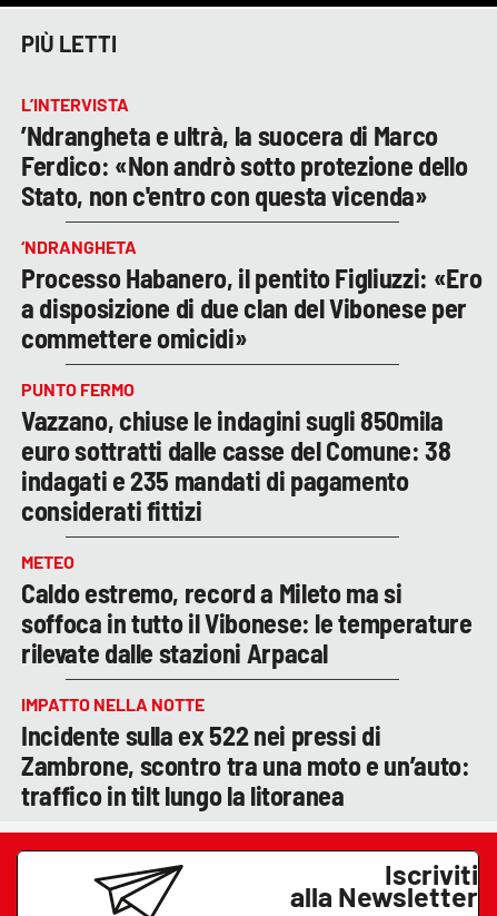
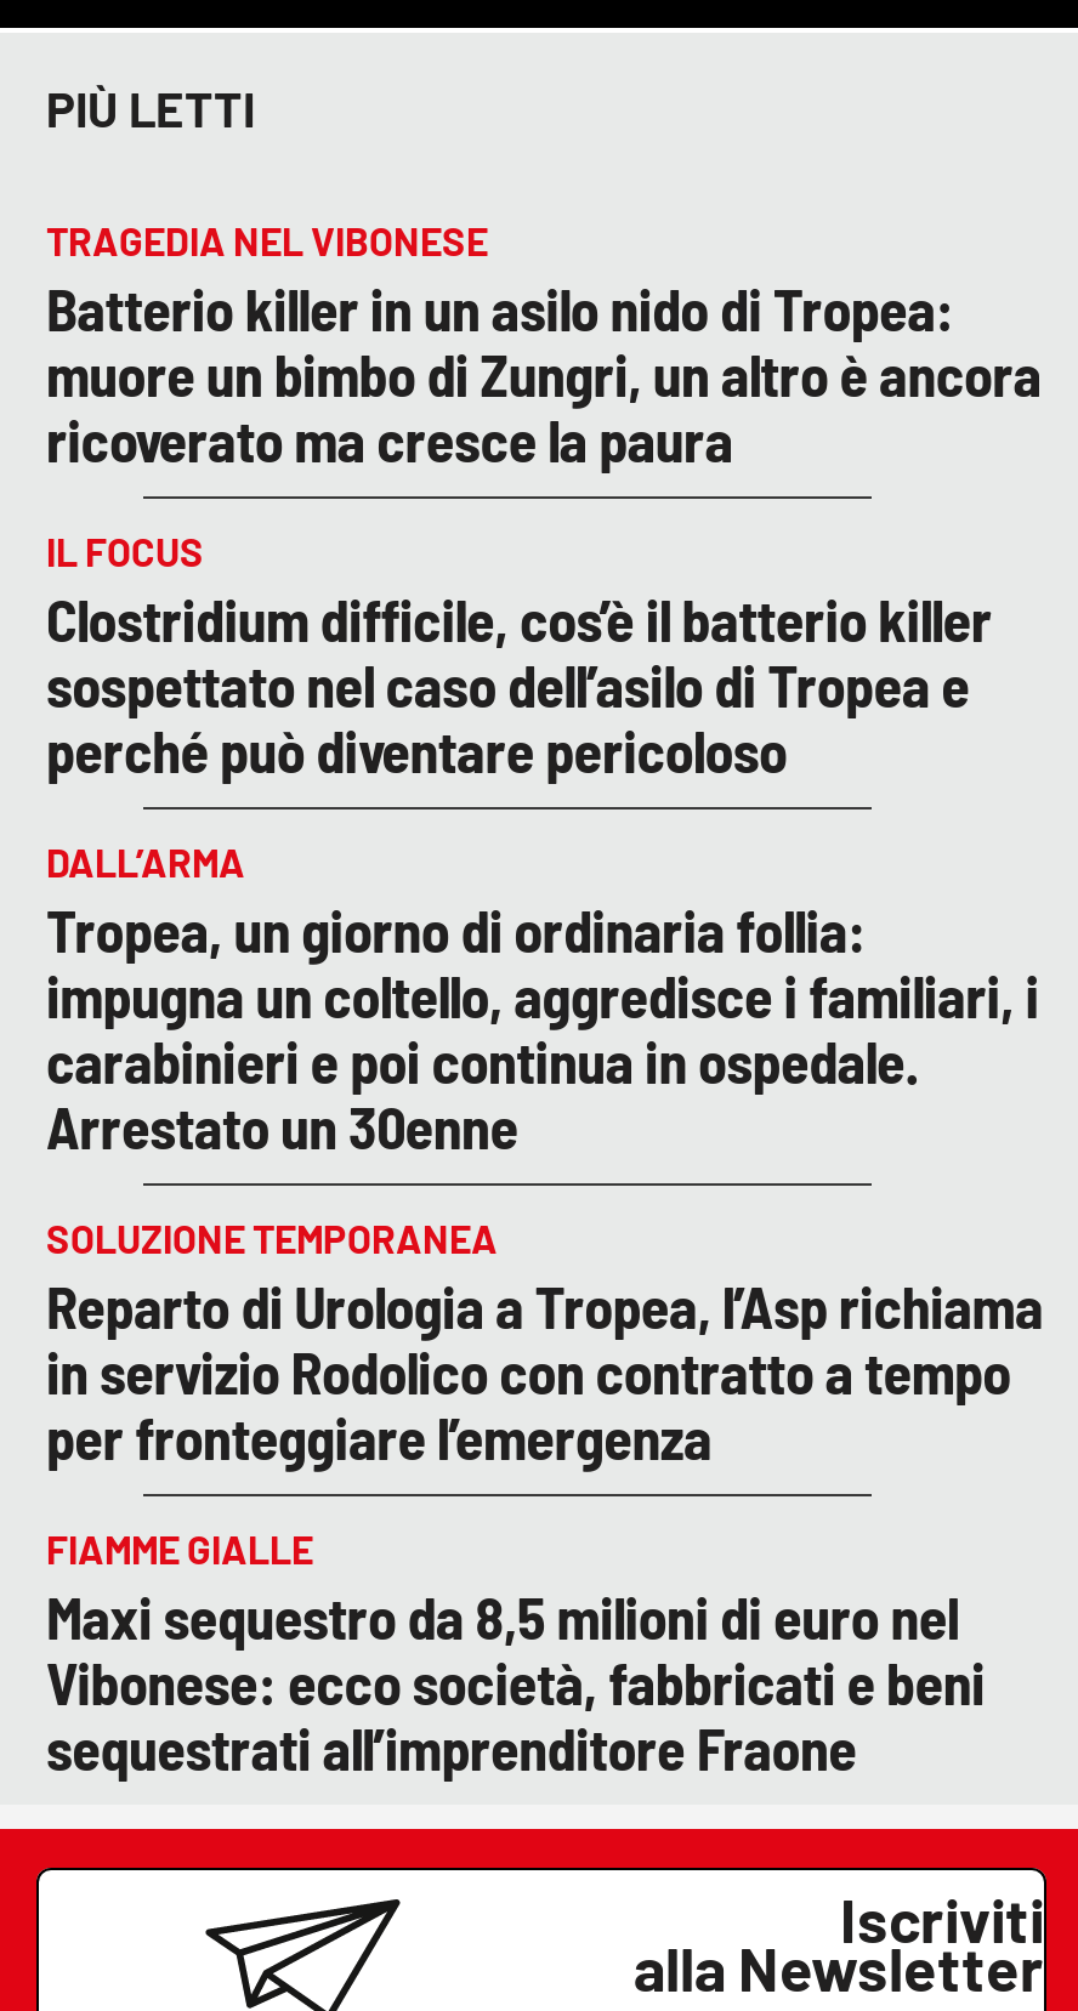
- L’INTERVISTA
- ’Ndrangheta e ultrà, la suocera di Marco
- Ferdico: «Non andrò sotto protezione dello
- Stato, non c'entro con questa vicenda»
+ TRAGEDIA NEL VIBONESE
+ Batterio killer in un asilo nido di Tropea:
+ muore un bimbo di Zungri, un altro è ancora
+ ricoverato ma cresce la paura

- ‘NDRANGHETA
- Processo Habanero, il pentito Figliuzzi: «Ero
- a disposizione di due clan del Vibonese per
- commettere omicidi»
+ IL FOCUS
+ Clostridium difficile, cos’è il batterio killer
+ sospettato nel caso dell’asilo di Tropea e
+ perché può diventare pericoloso

- PUNTO FERMO
- Vazzano, chiuse le indagini sugli 850mila
- euro sottratti dalle casse del Comune: 38
- indagati e 235 mandati di pagamento
- considerati fittizi
+ DALL’ARMA
+ Tropea, un giorno di ordinaria follia:
+ impugna un coltello, aggredisce i familiari, i
+ carabinieri e poi continua in ospedale.
+ Arrestato un 30enne

- METEO
- Caldo estremo, record a Mileto ma si
- soffoca in tutto il Vibonese: le temperature
- rilevate dalle stazioni Arpacal
+ SOLUZIONE TEMPORANEA
+ Reparto di Urologia a Tropea, l’Asp richiama
+ in servizio Rodolico con contratto a tempo
+ per fronteggiare l’emergenza

- IMPATTO NELLA NOTTE
- Incidente sulla ex 522 nei pressi di
- Zambrone, scontro tra una moto e un’auto:
- traffico in tilt lungo la litoranea
+ FIAMME GIALLE
+ Maxi sequestro da 8,5 milioni di euro nel
+ Vibonese: ecco società, fabbricati e beni
+ sequestrati all’imprenditore Fraone
